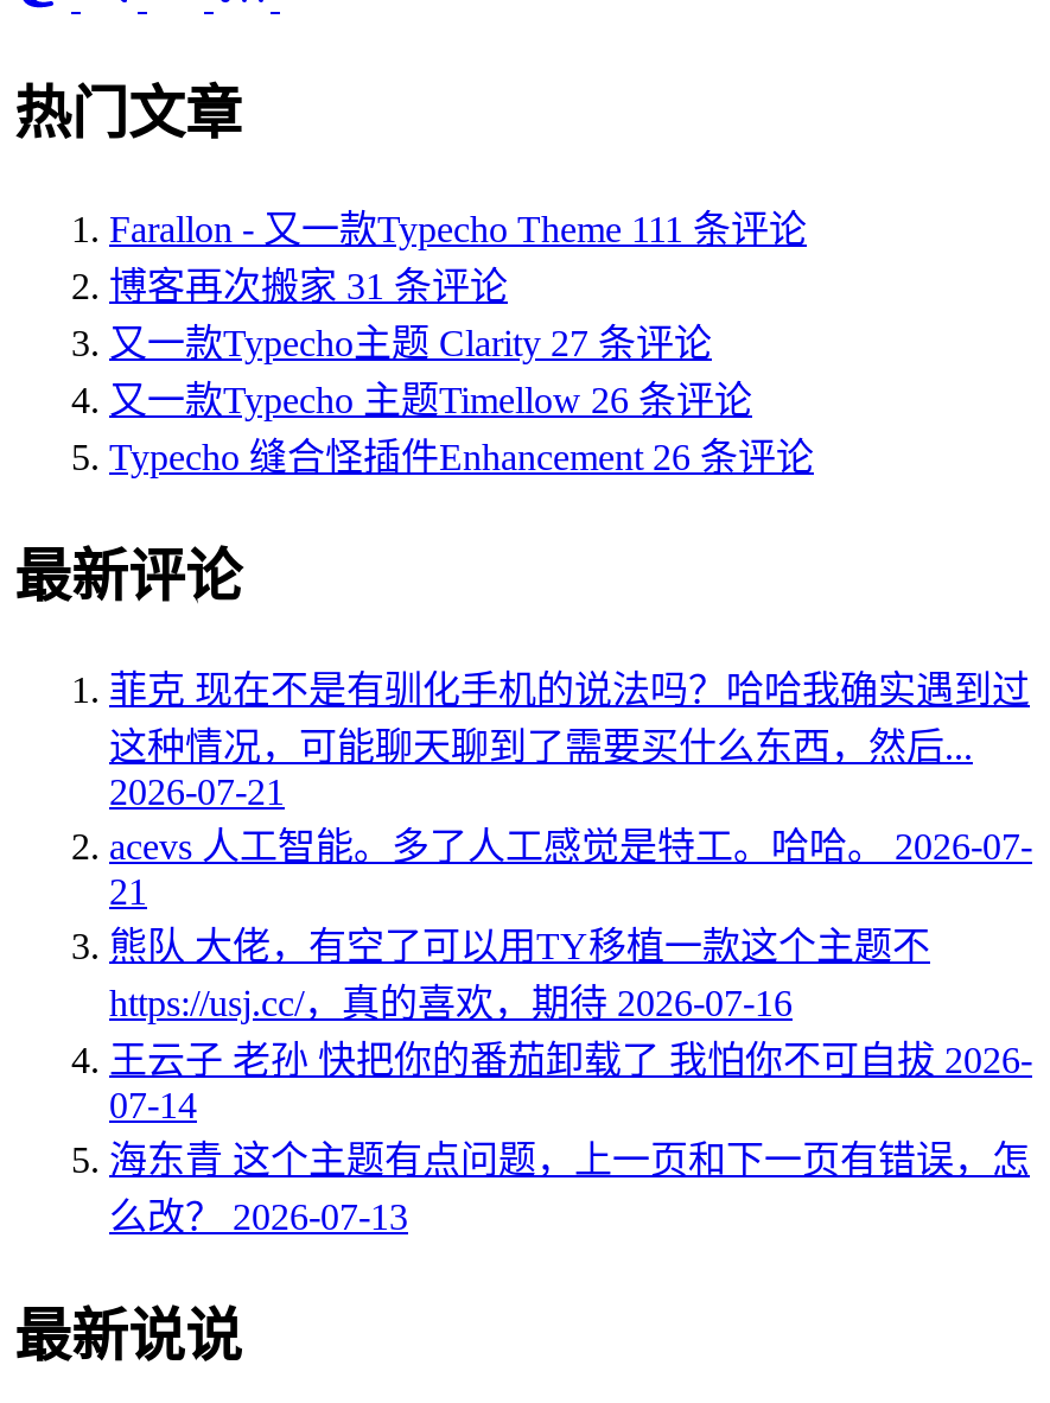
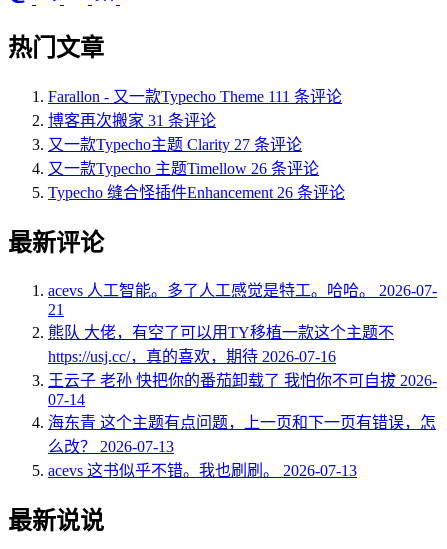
- 菲克 现在不是有驯化手机的说法吗？哈哈我确实遇到过
- 这种情况，可能聊天聊到了需要买什么东西，然后...
- 2026-07-21

moved up: acevs 人工智能。多了人工感觉是特工。哈哈。 2026-07- | 21 | 熊队 大佬，有空了可以用TY移植一款这个主题不 | https://usj.cc/，真的喜欢，期待 2026-07-16 | 王云子 老孙 快把你的番茄卸载了 我怕你不可自拔 2026- | 07-14 | 海东青 这个主题有点问题，上一页和下一页有错误，怎 | 么改？ 2026-07-13

+ acevs 这书似乎不错。我也刷刷。 2026-07-13
